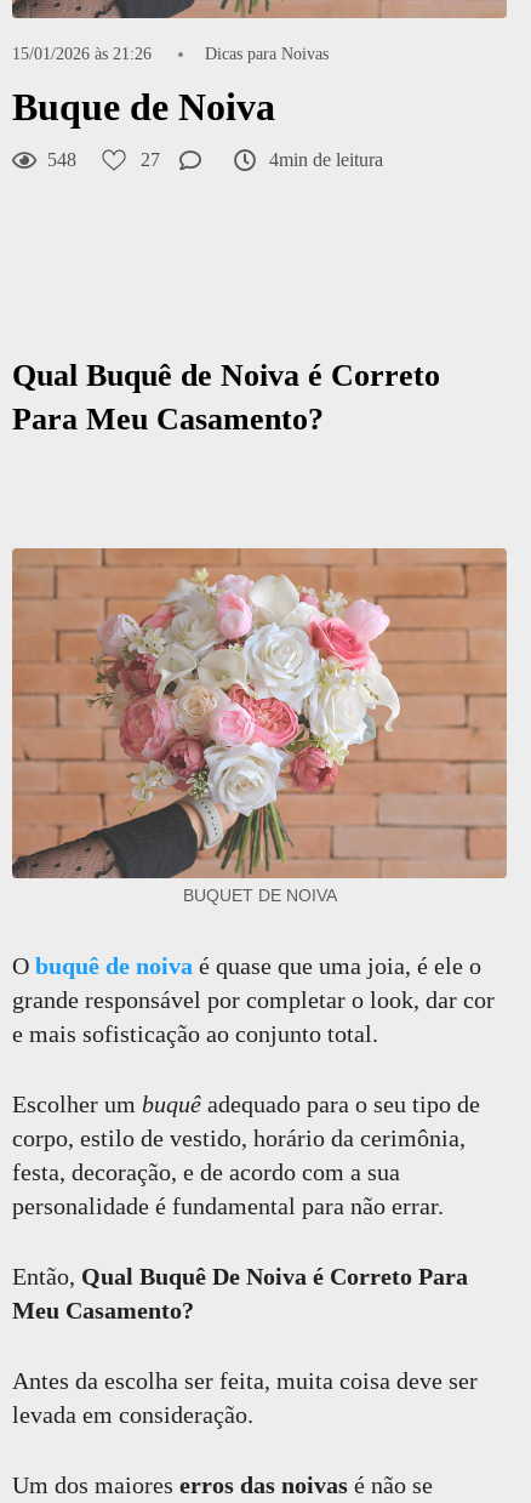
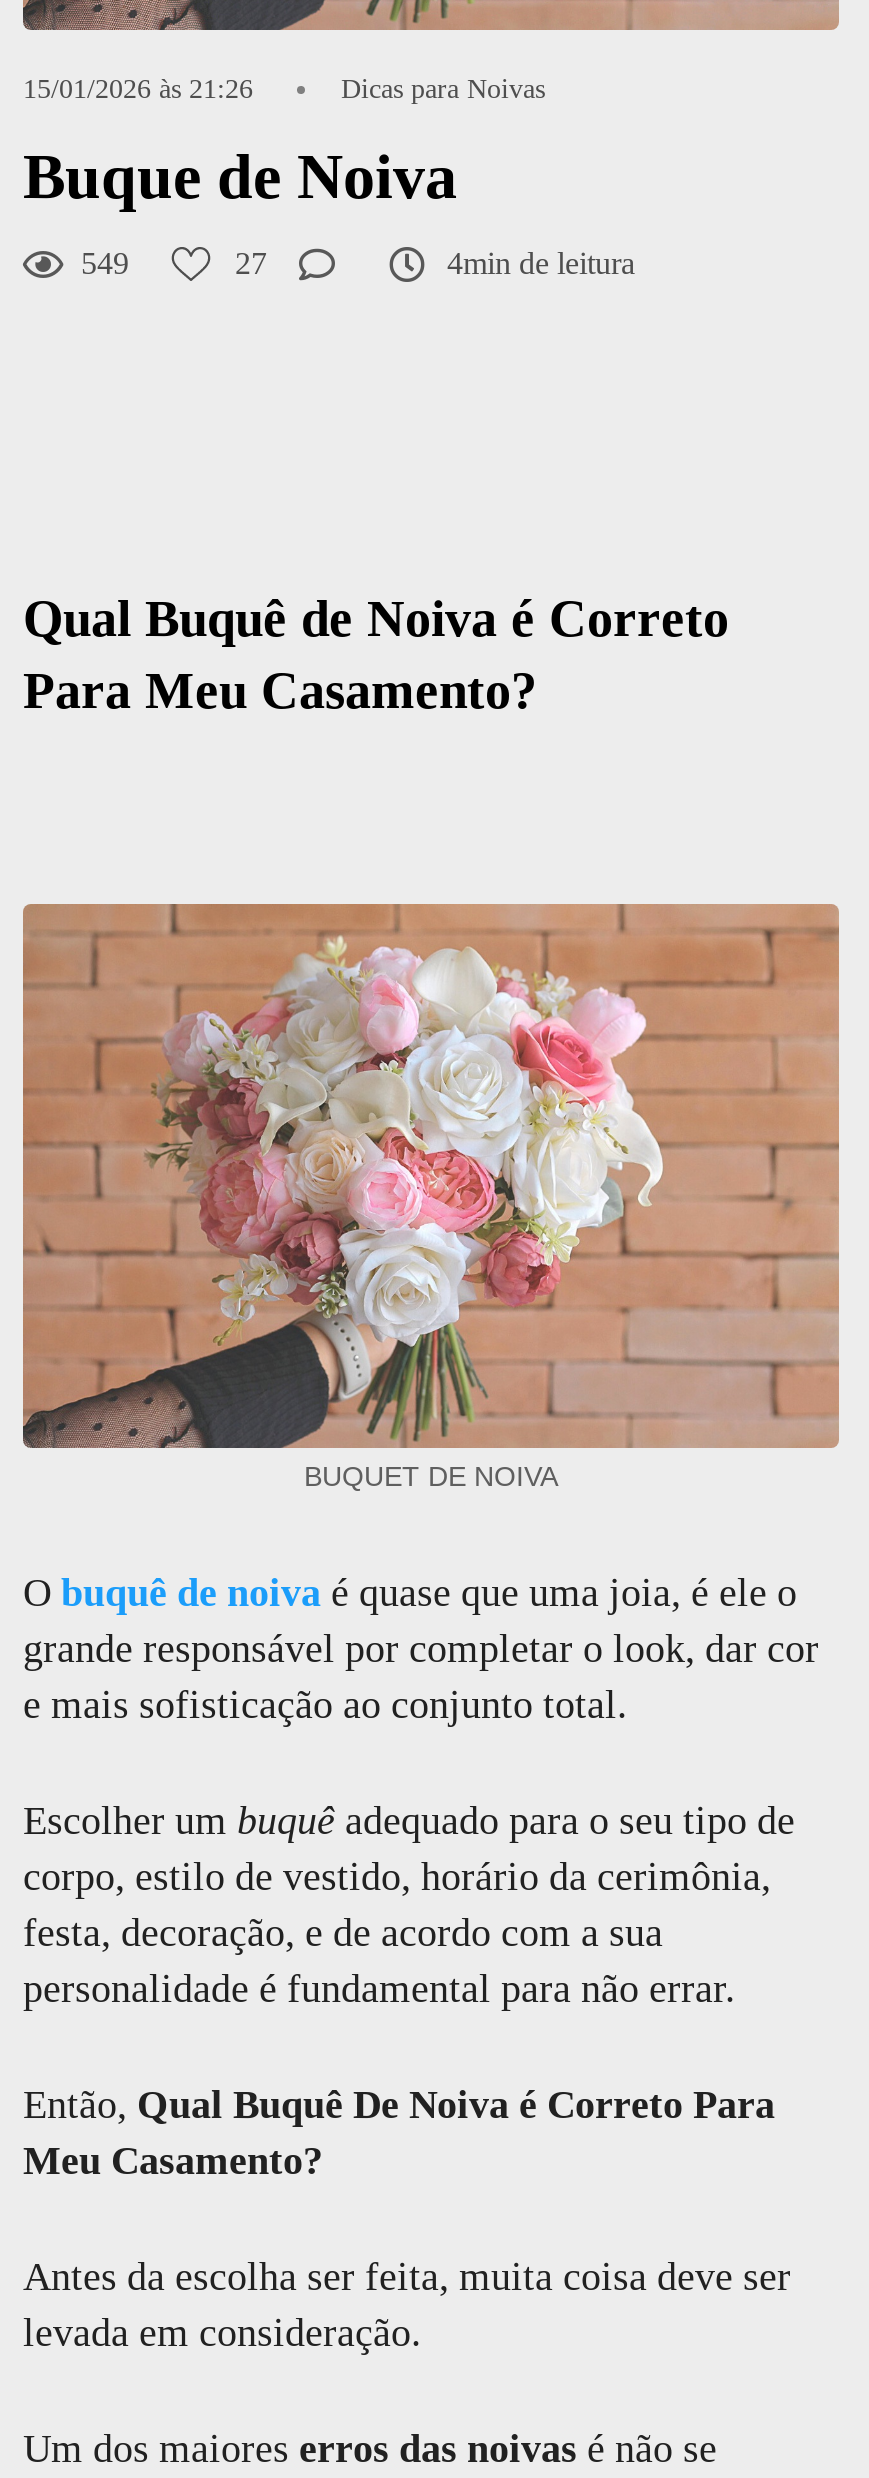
- 548
+ 549
